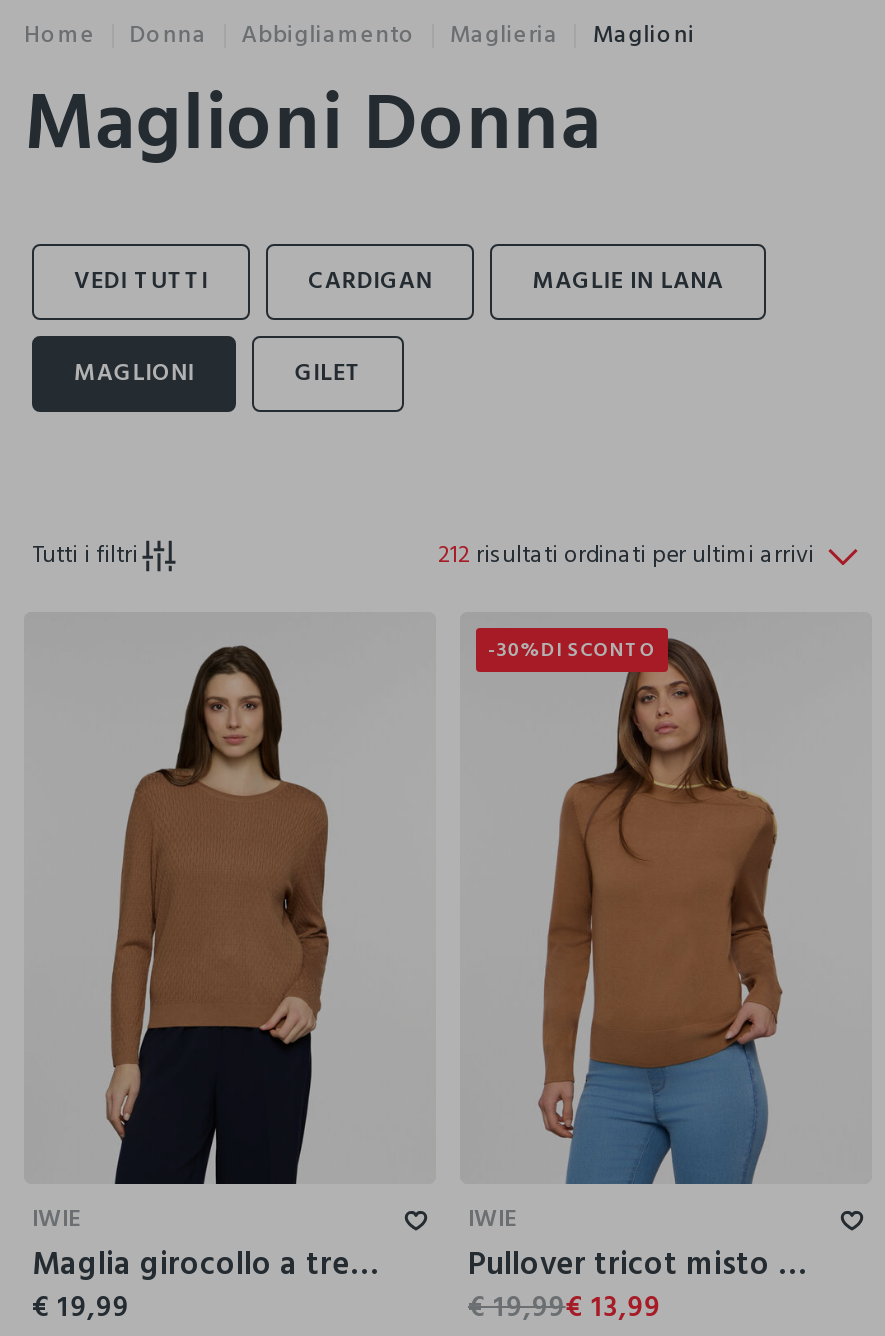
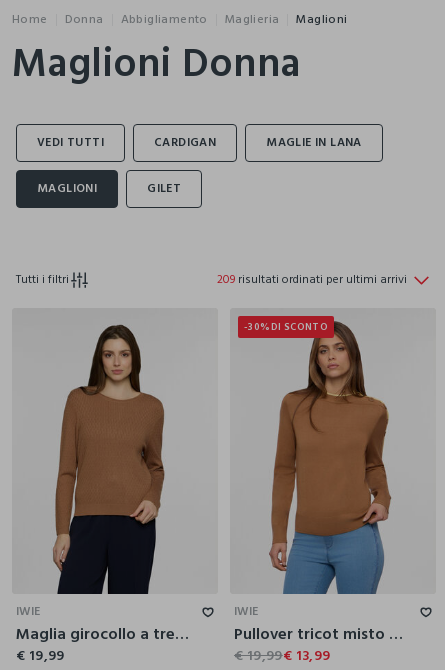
- 212 risultati ordinati per ultimi arrivi
+ 209 risultati ordinati per ultimi arrivi
